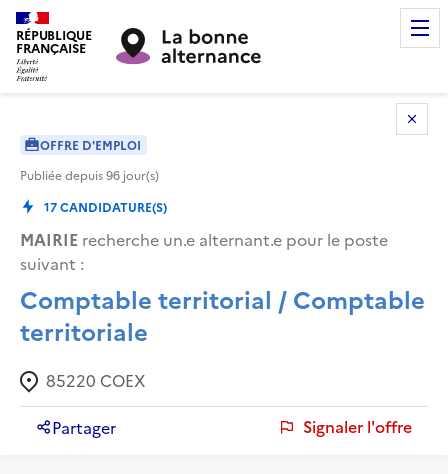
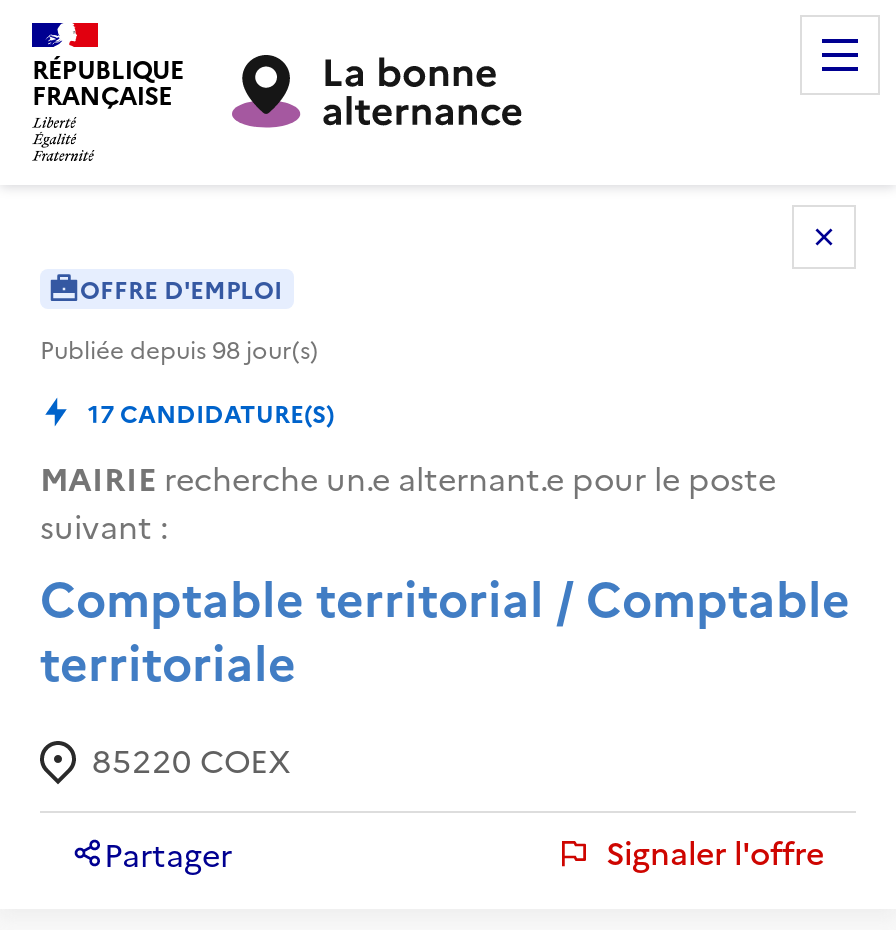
- Publiée depuis 96 jour(s)
+ Publiée depuis 98 jour(s)
